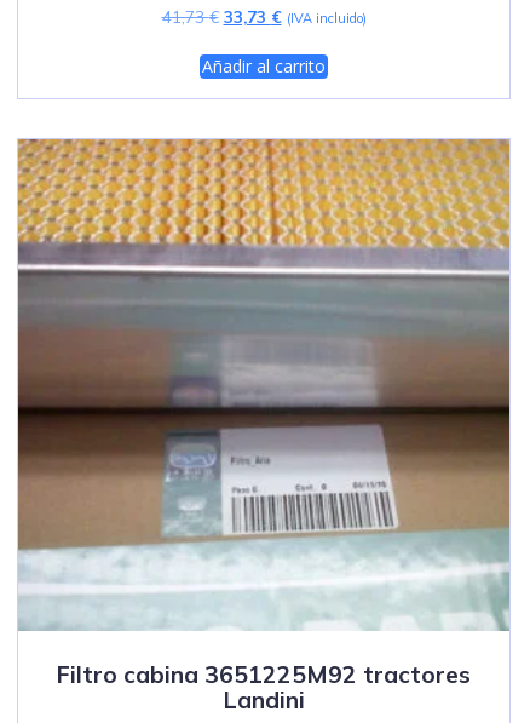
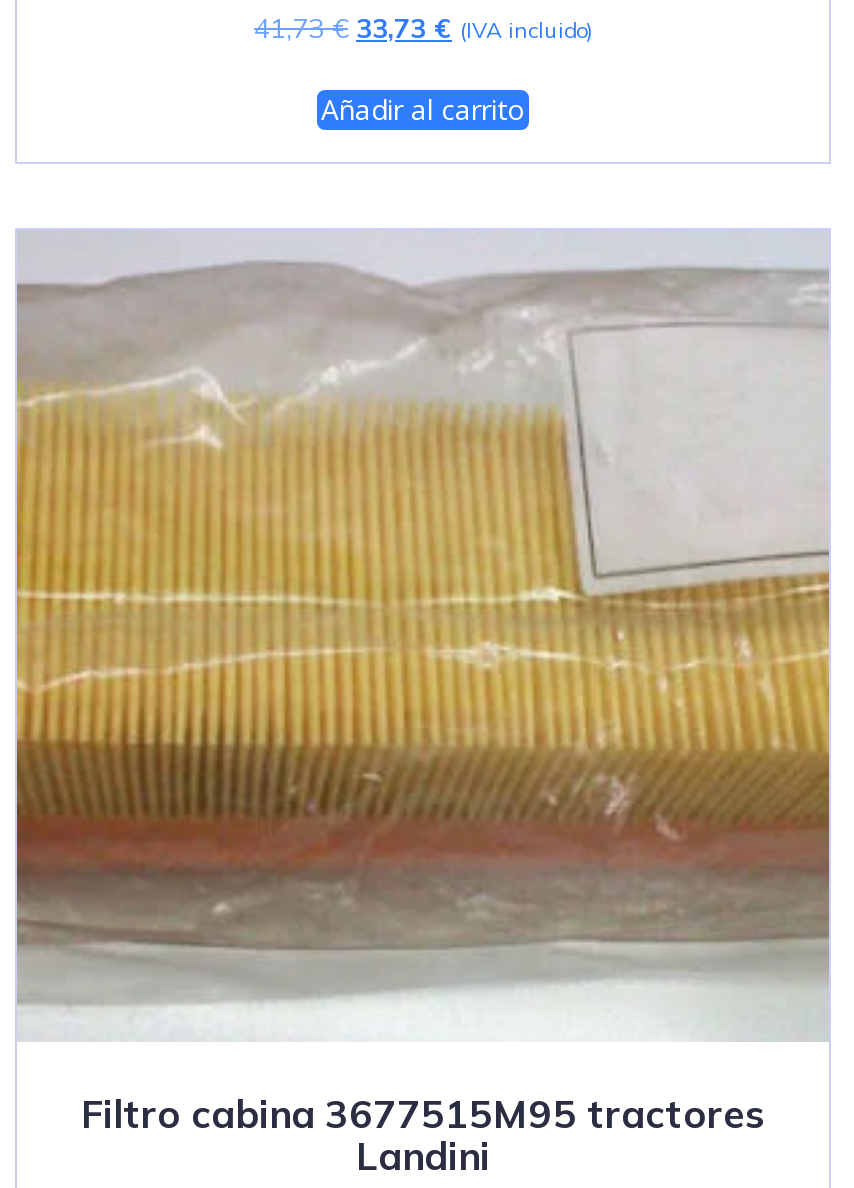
- [image]
- Filtro cabina 3651225M92 tractores
+ [image]
+ Filtro cabina 3677515M95 tractores
